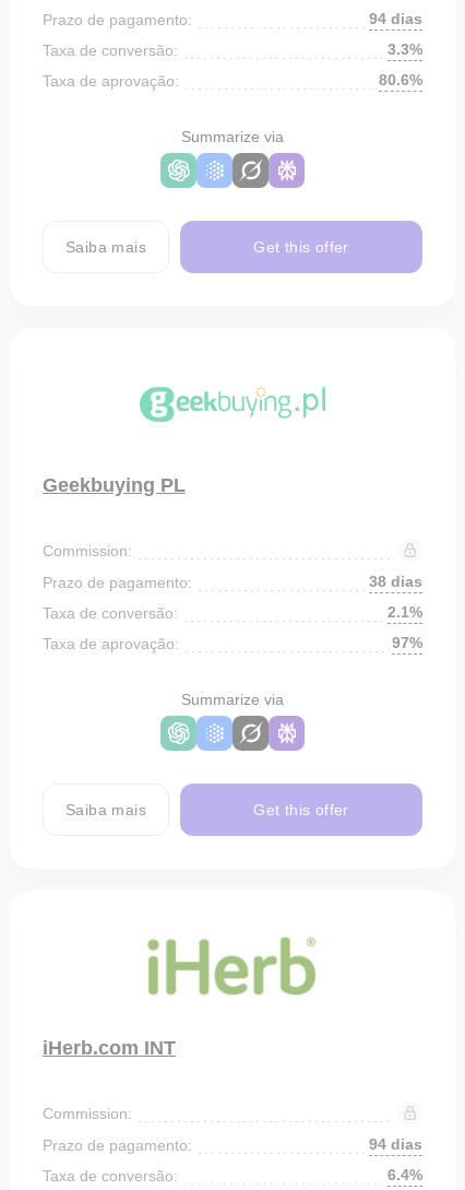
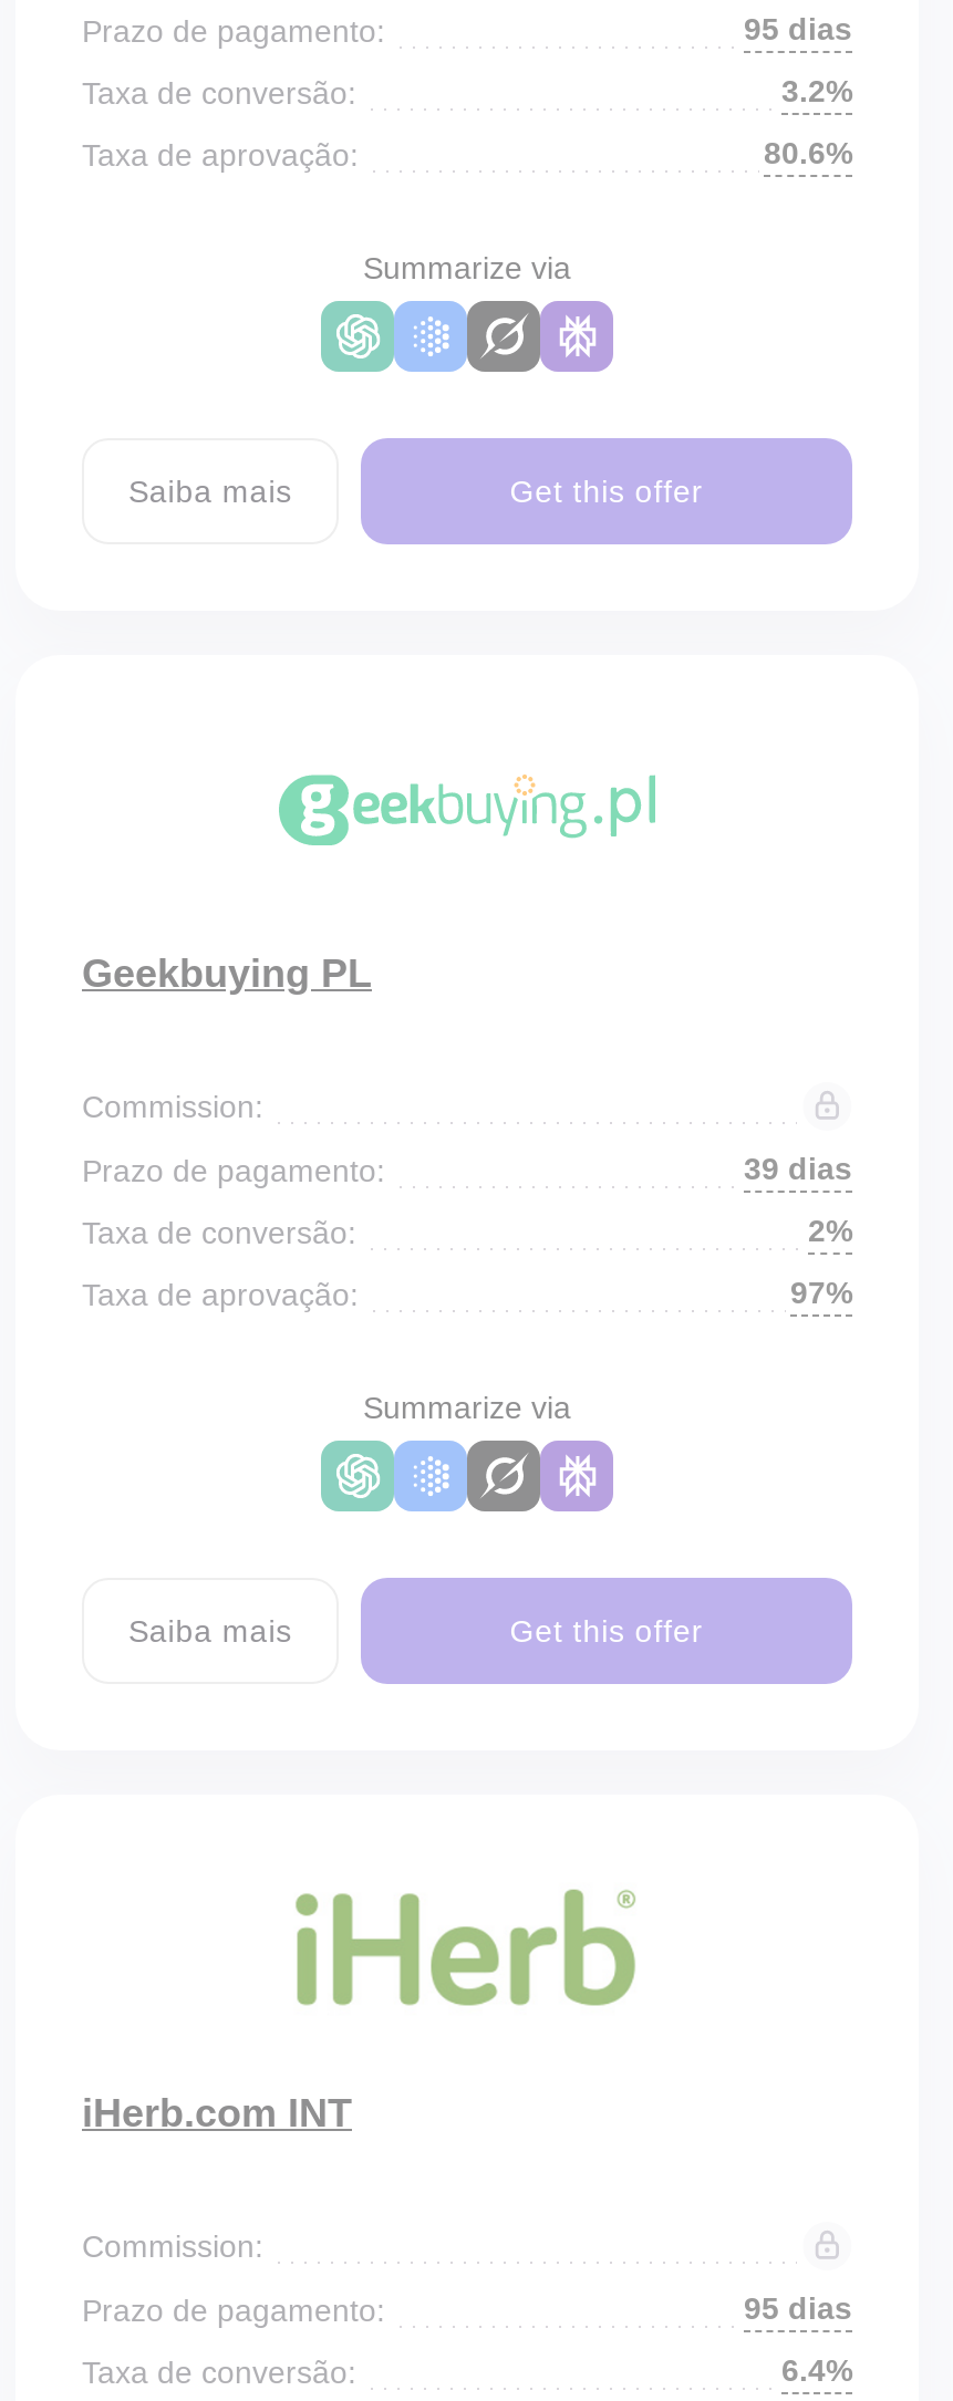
- 94 dias
+ 95 dias

- 3.3%
+ 3.2%

- 38 dias
+ 39 dias

- 2.1%
+ 2%

- 94 dias
+ 95 dias
